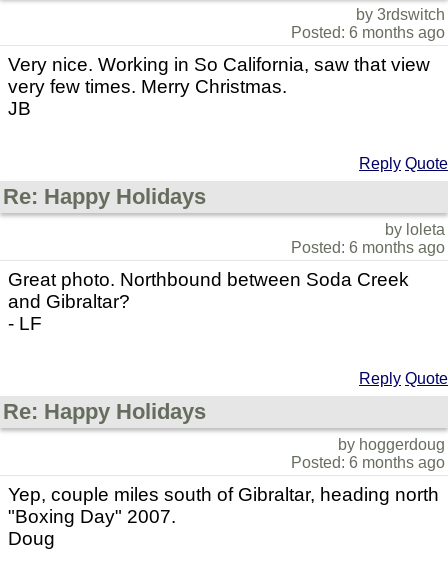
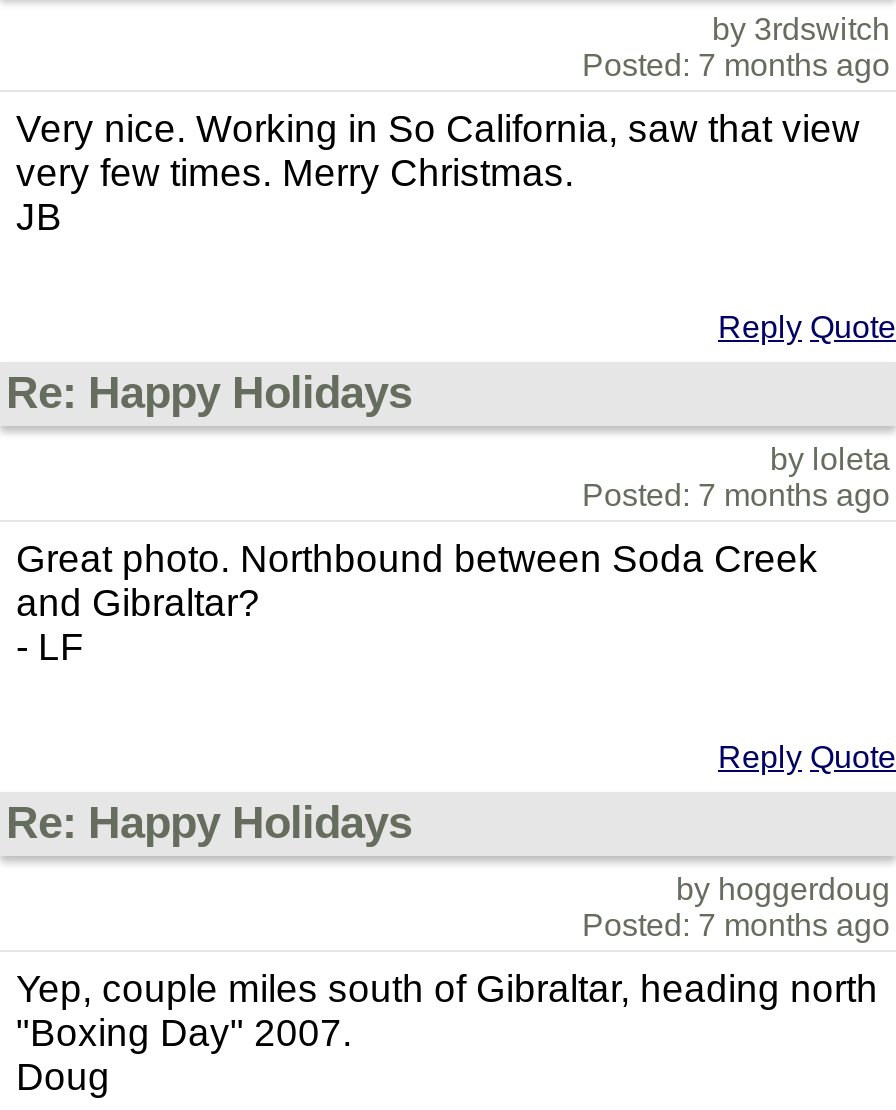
- Posted: 6 months ago
+ Posted: 7 months ago

- Posted: 6 months ago
+ Posted: 7 months ago

- Posted: 6 months ago
+ Posted: 7 months ago
